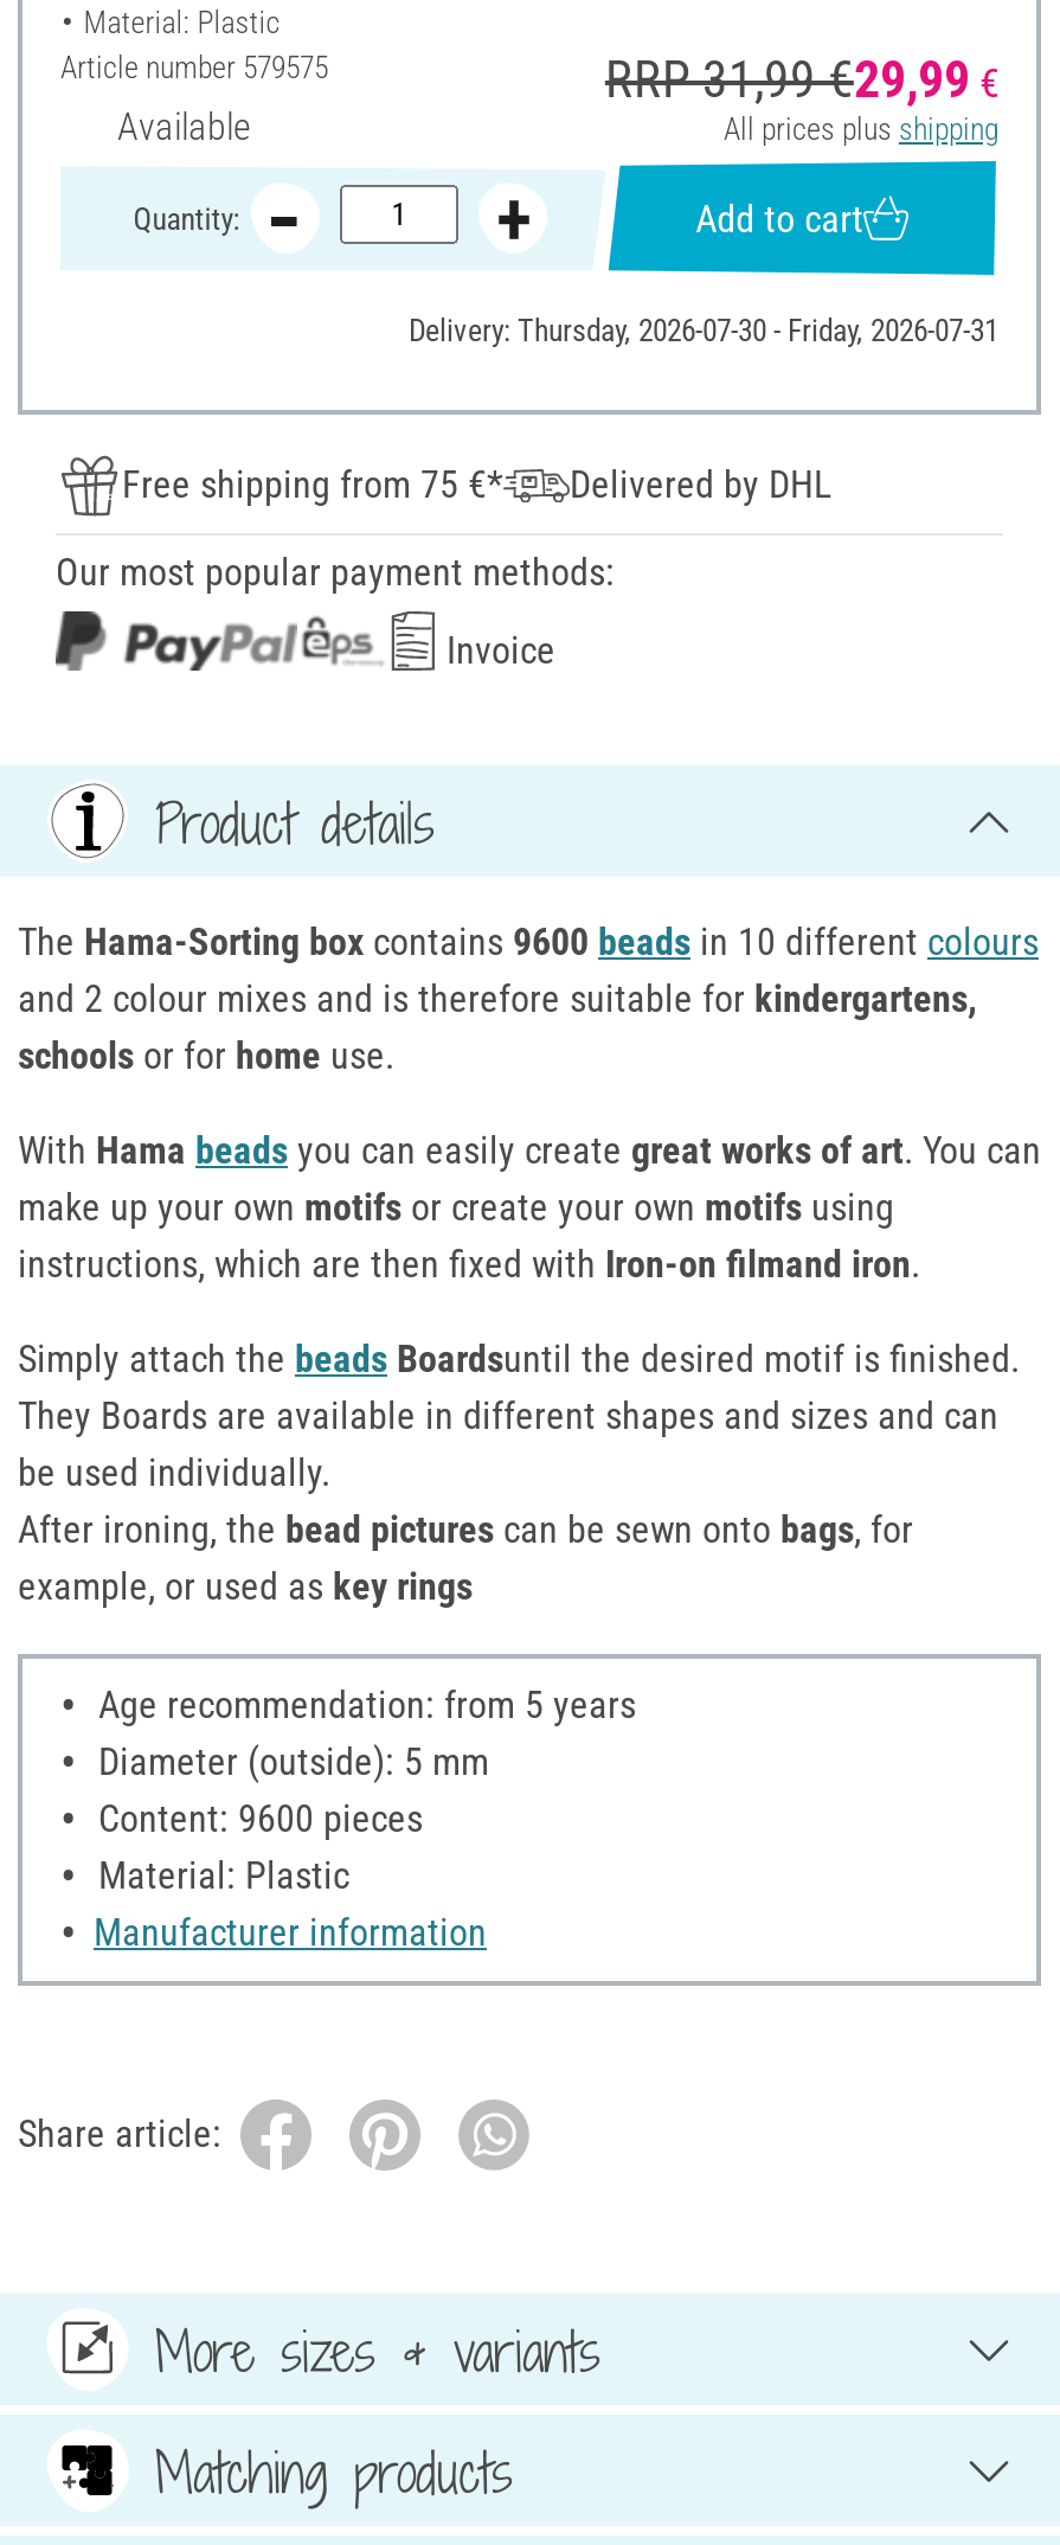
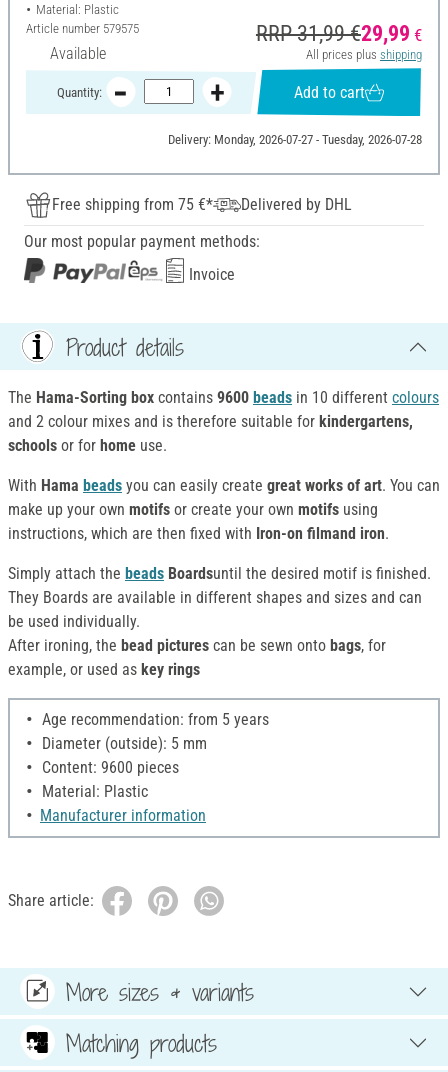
- Delivery: Thursday, 2026-07-30 - Friday, 2026-07-31
+ Delivery: Monday, 2026-07-27 - Tuesday, 2026-07-28
